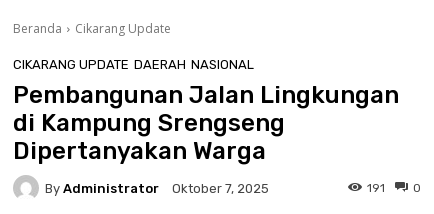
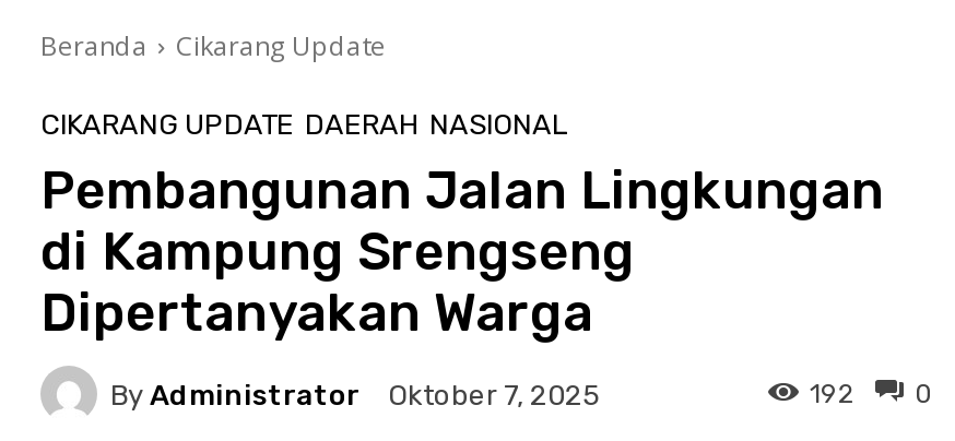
- 191 0
+ 192 0
